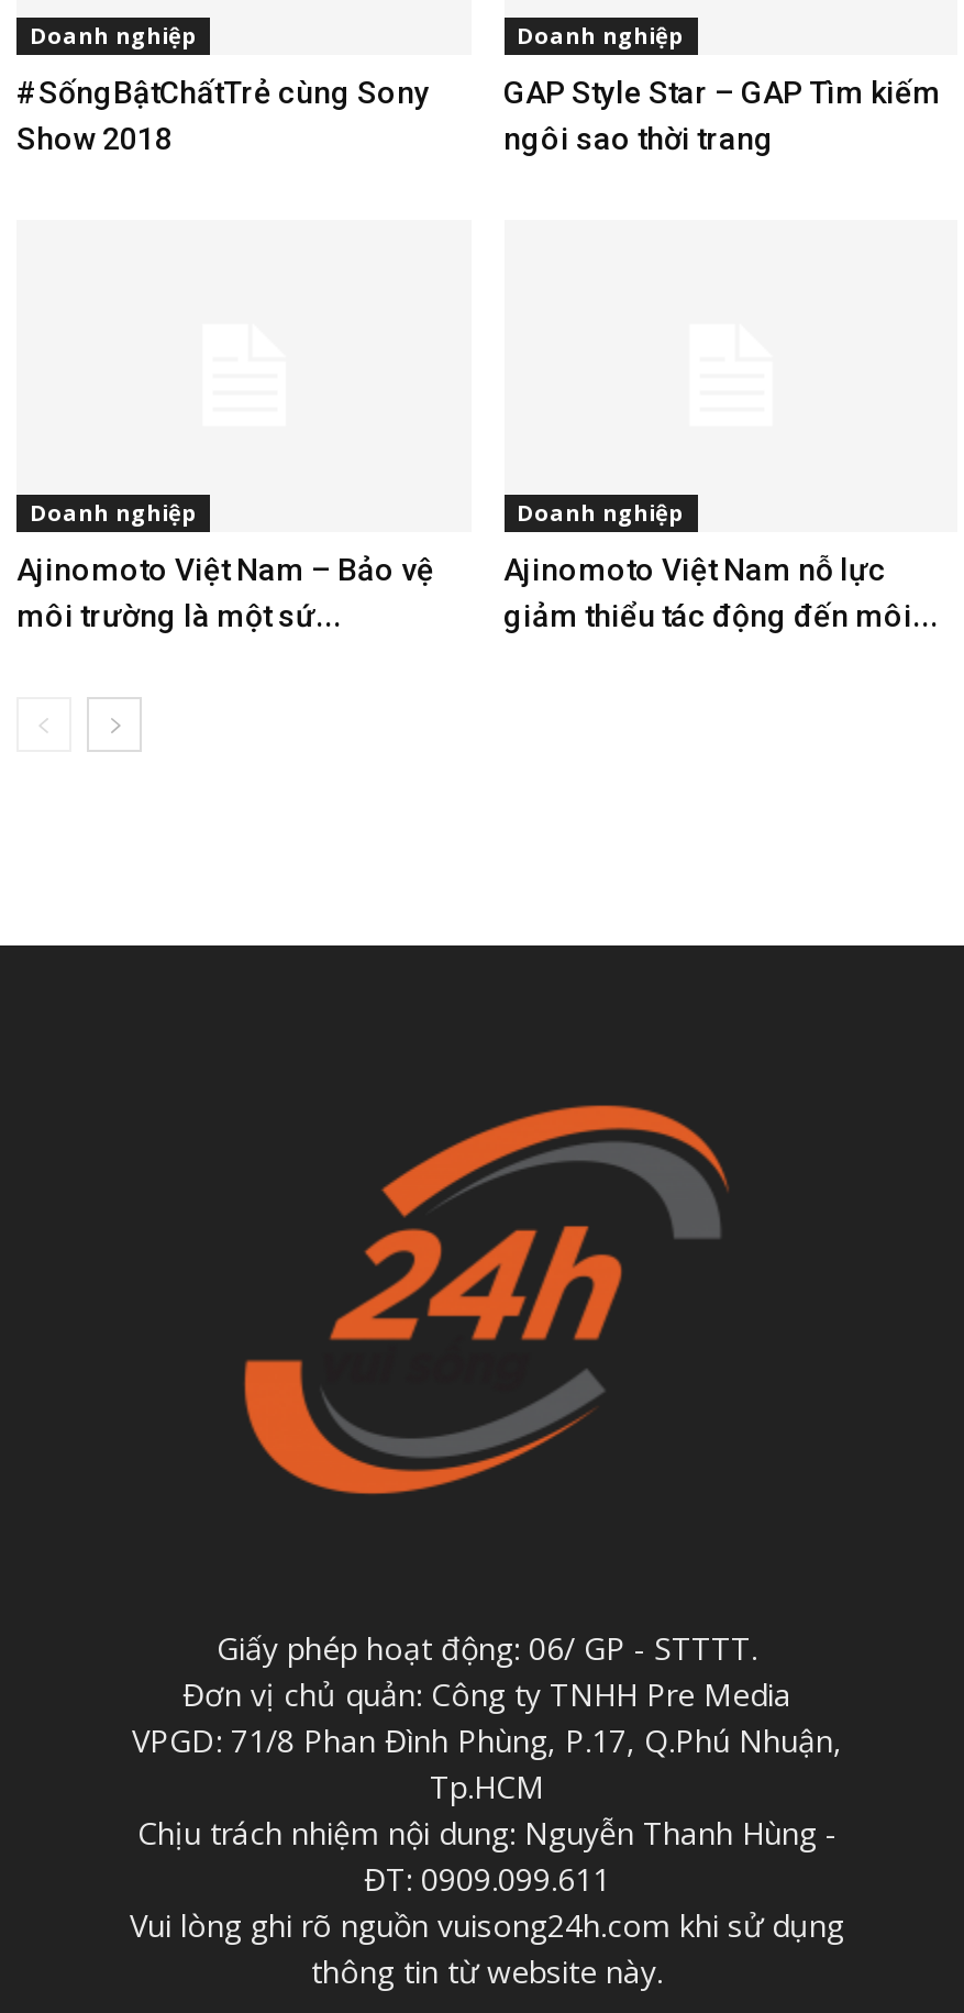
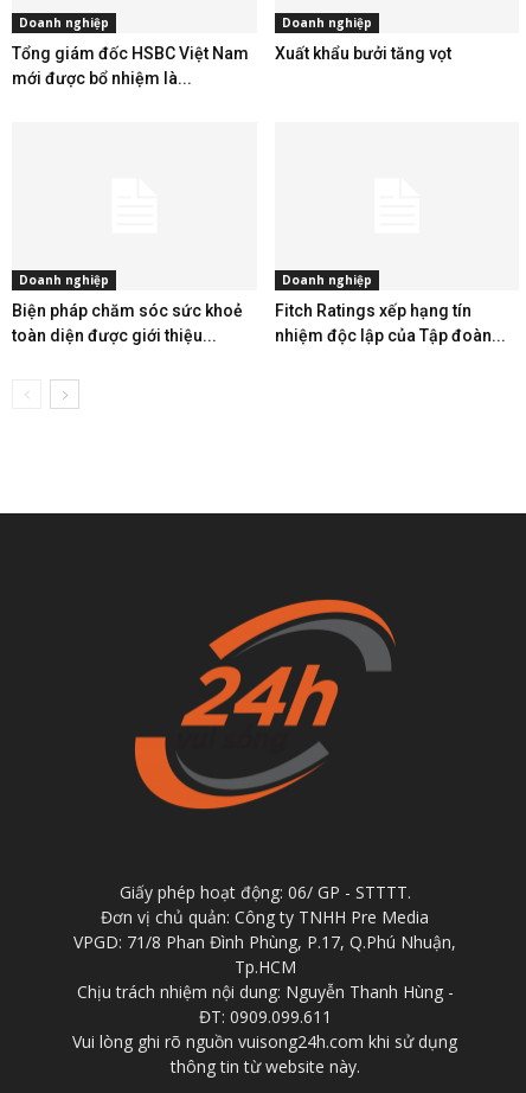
- #SốngBậtChấtTrẻ cùng Sony
- Show 2018
+ Tổng giám đốc HSBC Việt Nam
+ mới được bổ nhiệm là...

- GAP Style Star – GAP Tìm kiếm
- ngôi sao thời trang
+ Xuất khẩu bưởi tăng vọt

- Ajinomoto Việt Nam – Bảo vệ
- môi trường là một sứ...
+ Biện pháp chăm sóc sức khoẻ
+ toàn diện được giới thiệu...

- Ajinomoto Việt Nam nỗ lực
- giảm thiểu tác động đến môi...
+ Fitch Ratings xếp hạng tín
+ nhiệm độc lập của Tập đoàn...
